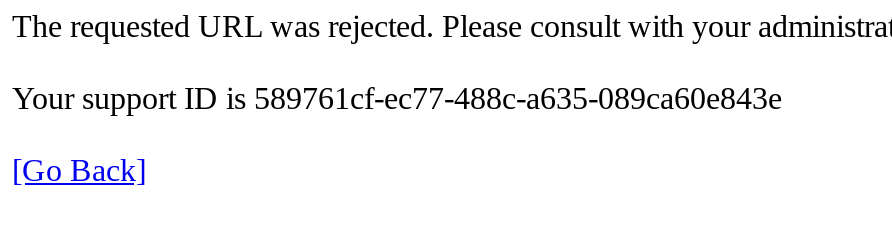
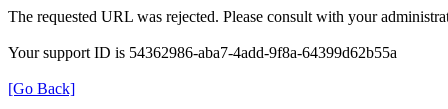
- Your support ID is 589761cf-ec77-488c-a635-089ca60e843e
+ Your support ID is 54362986-aba7-4add-9f8a-64399d62b55a
